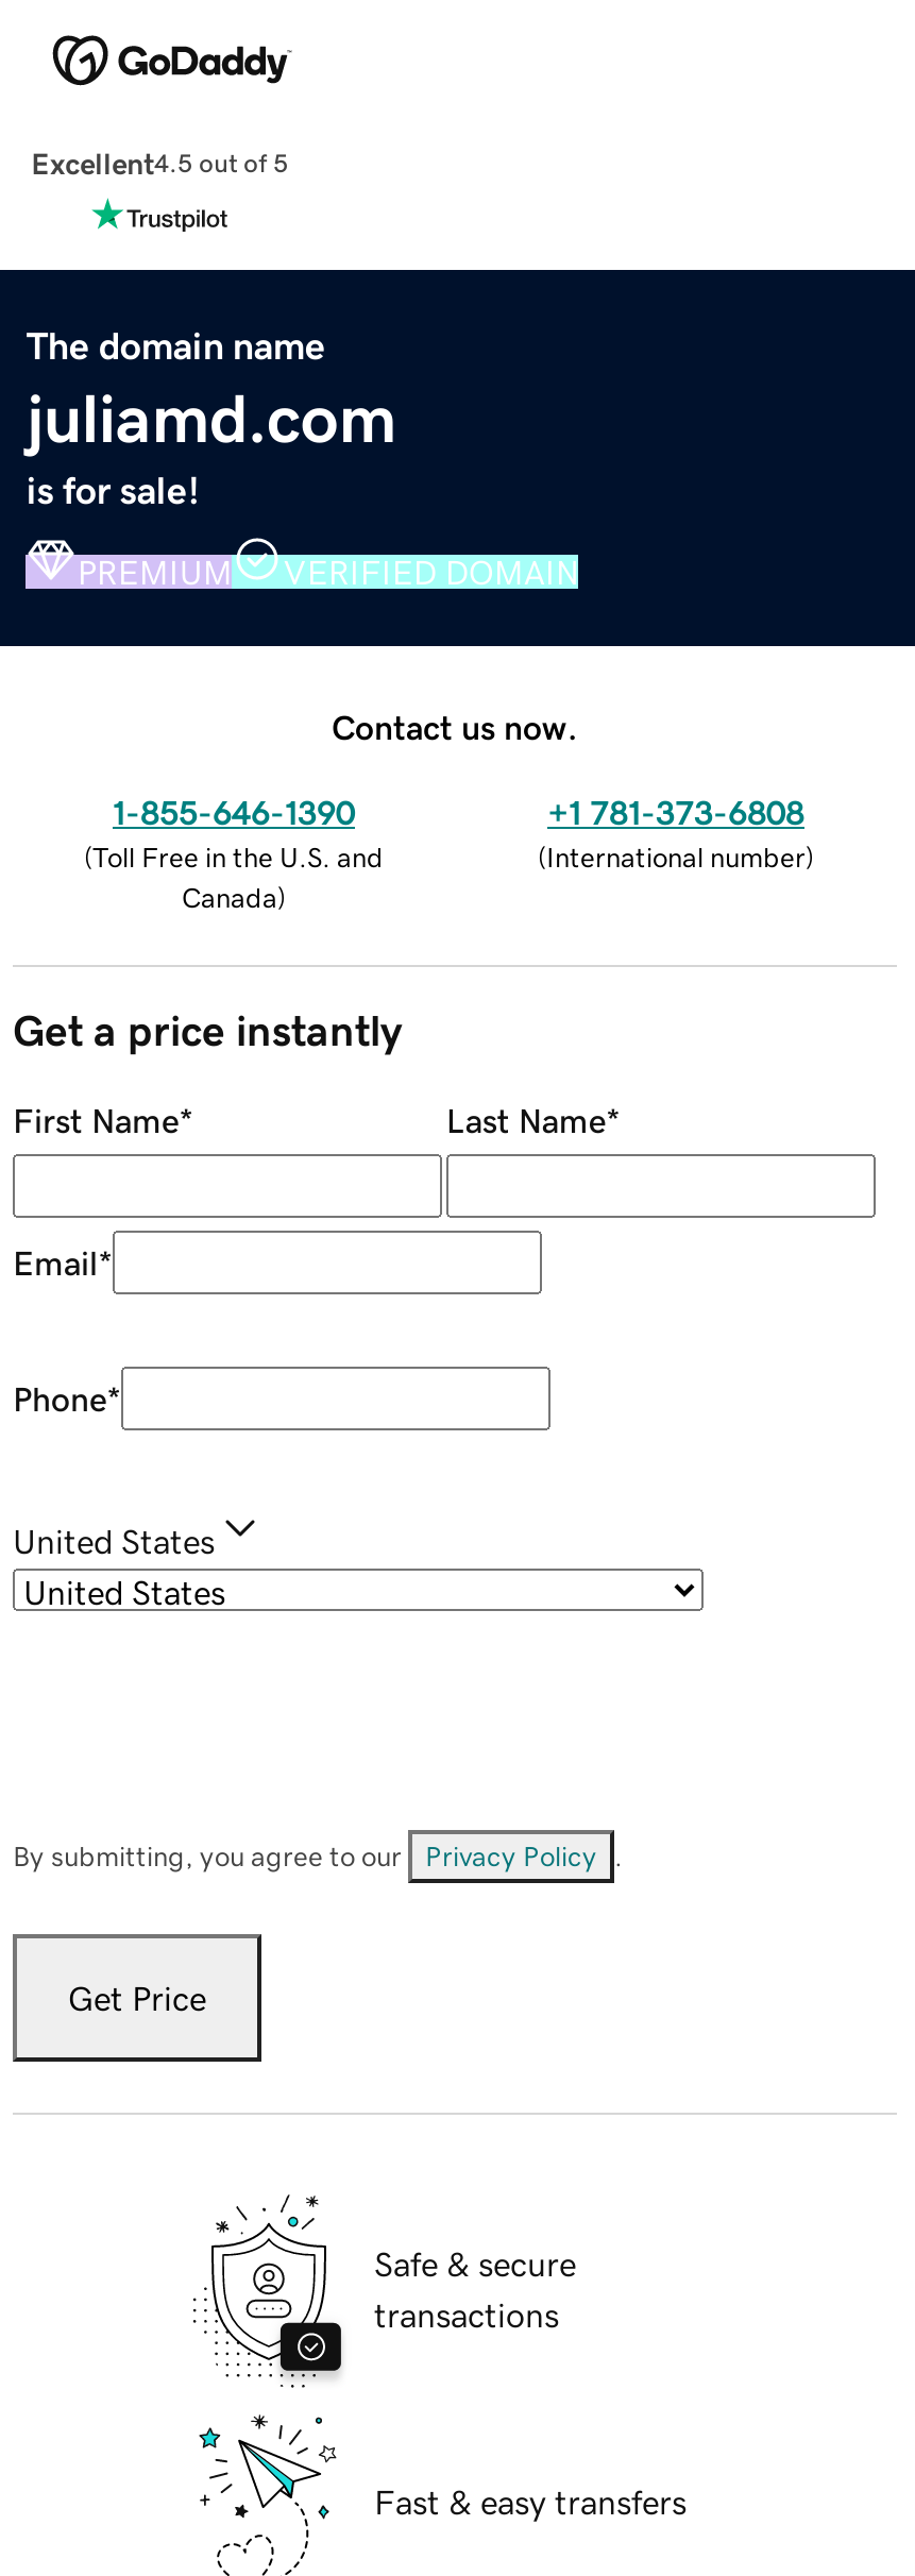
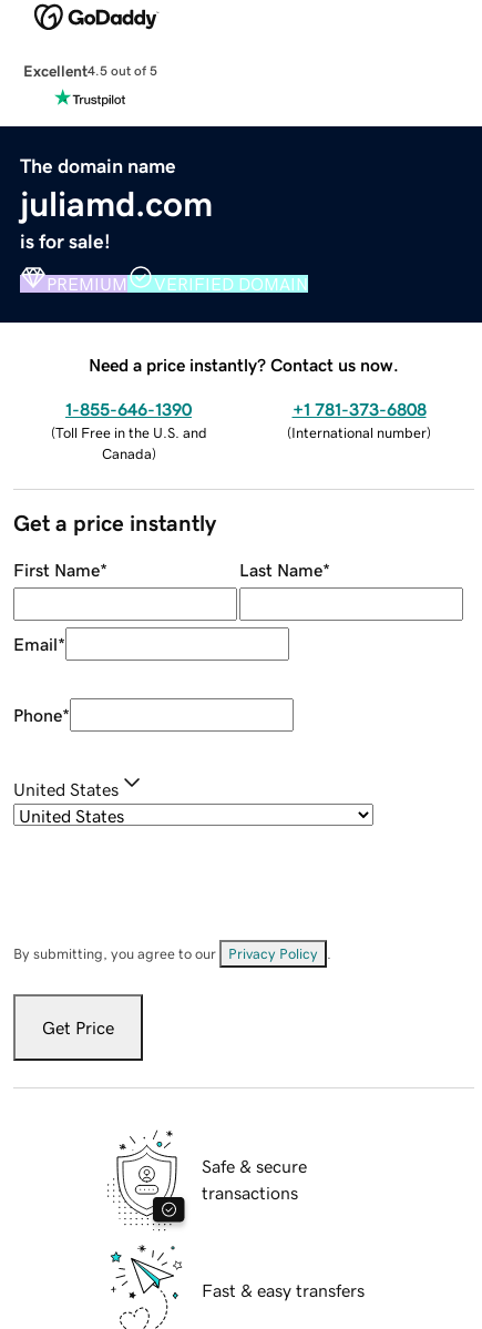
- Contact us now.
+ Need a price instantly? Contact us now.
